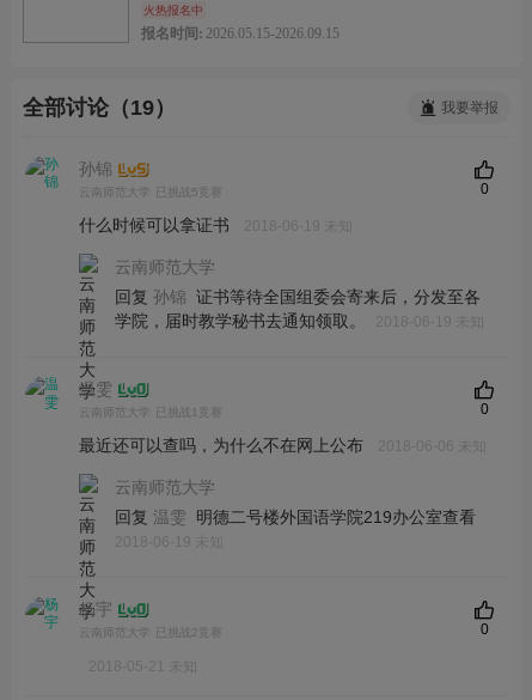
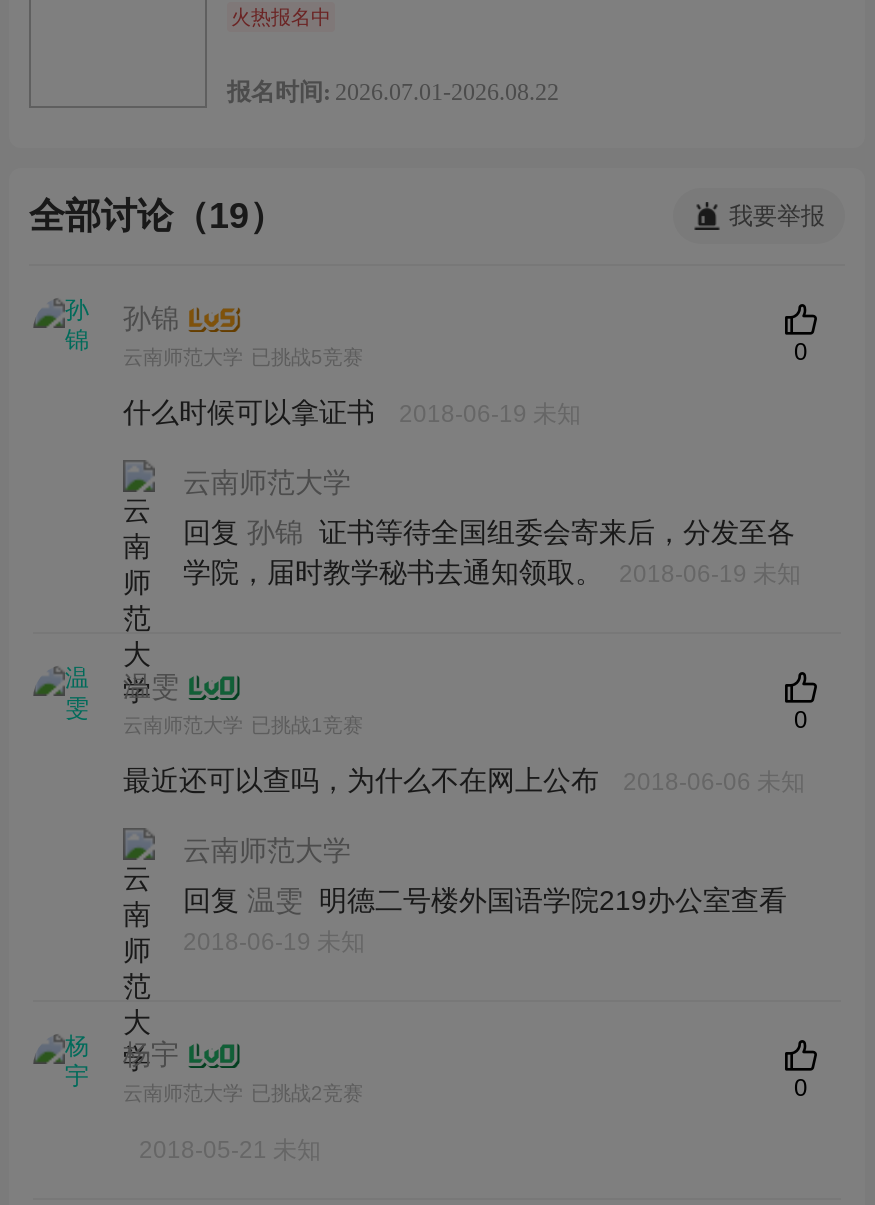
- 报名时间: 2026.05.15-2026.09.15
+ 报名时间: 2026.07.01-2026.08.22
